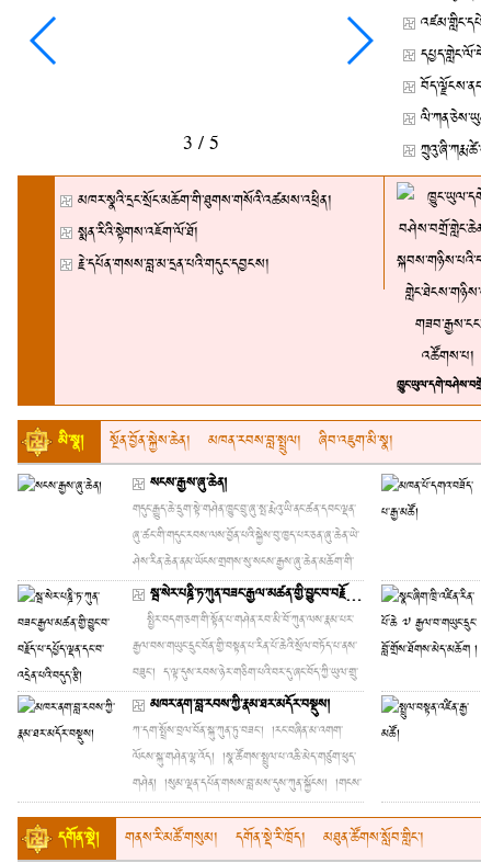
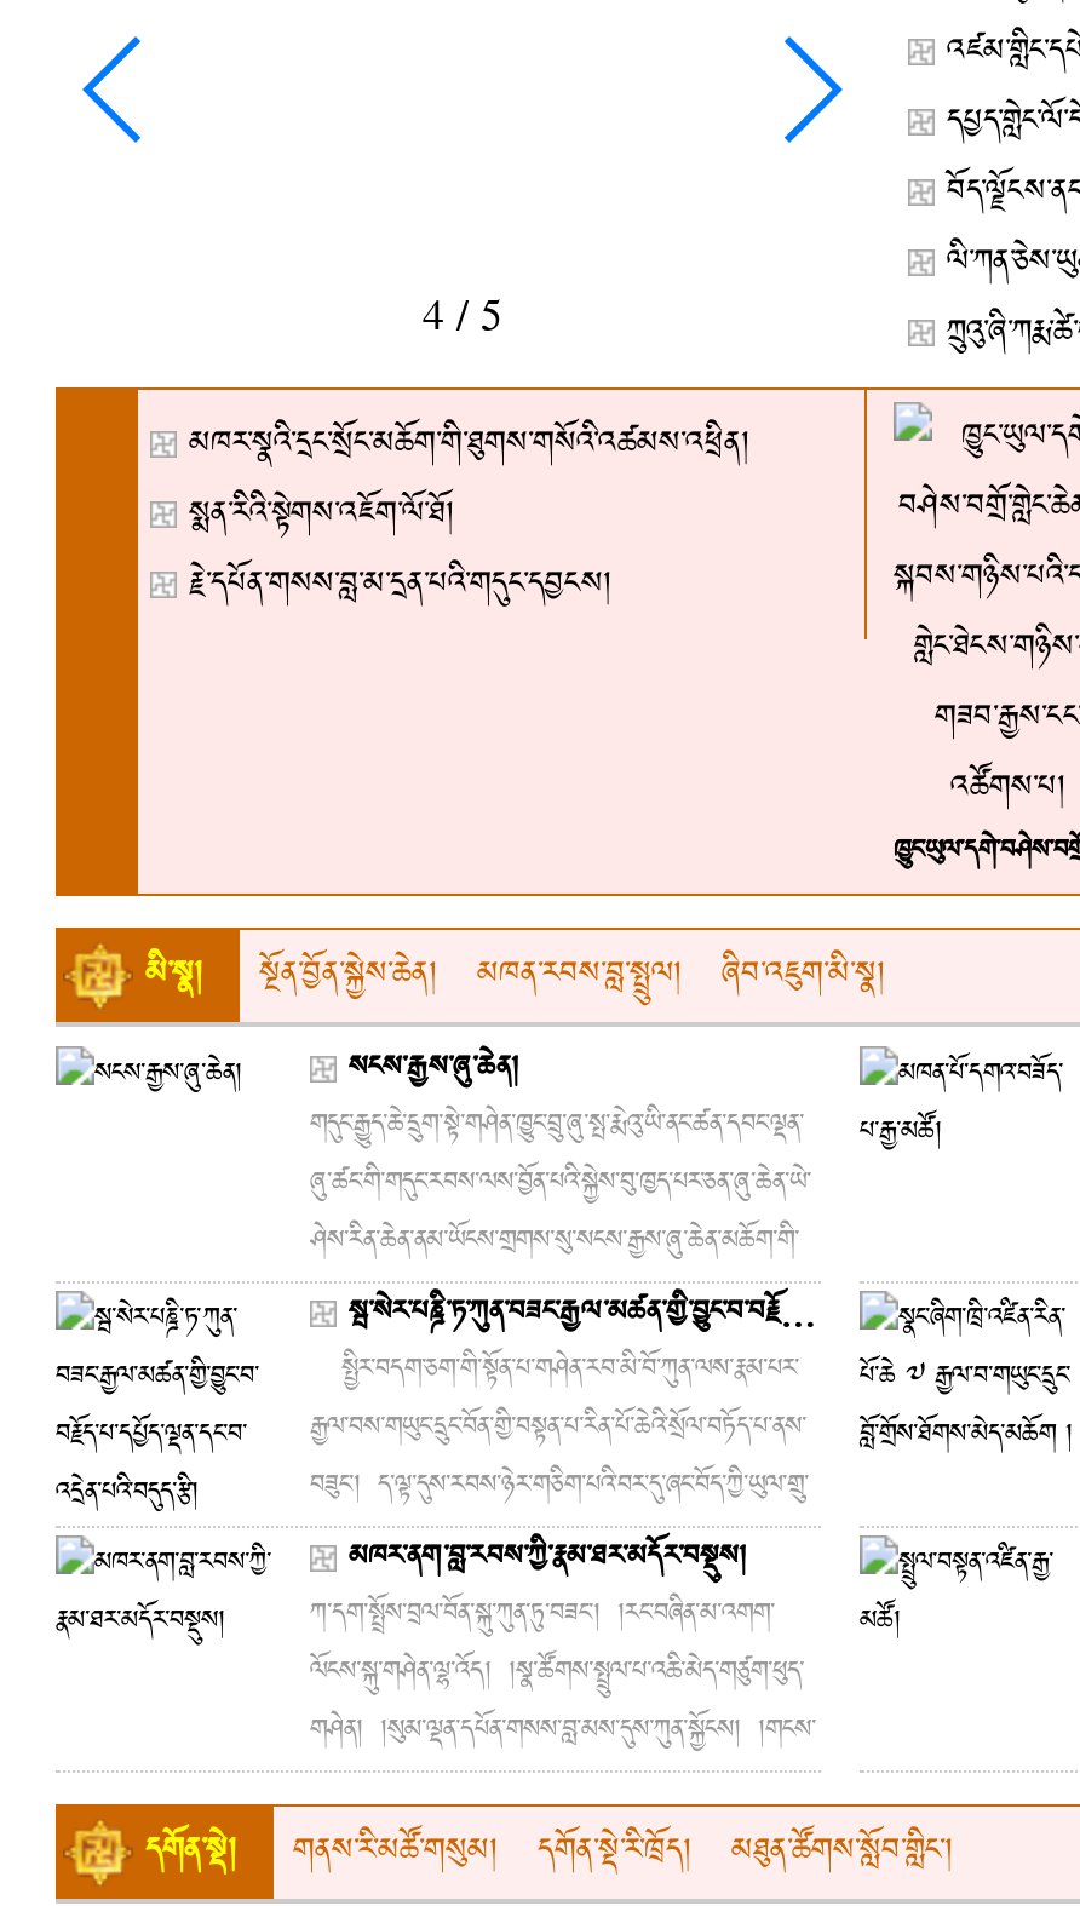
- 3 / 5
+ 4 / 5
